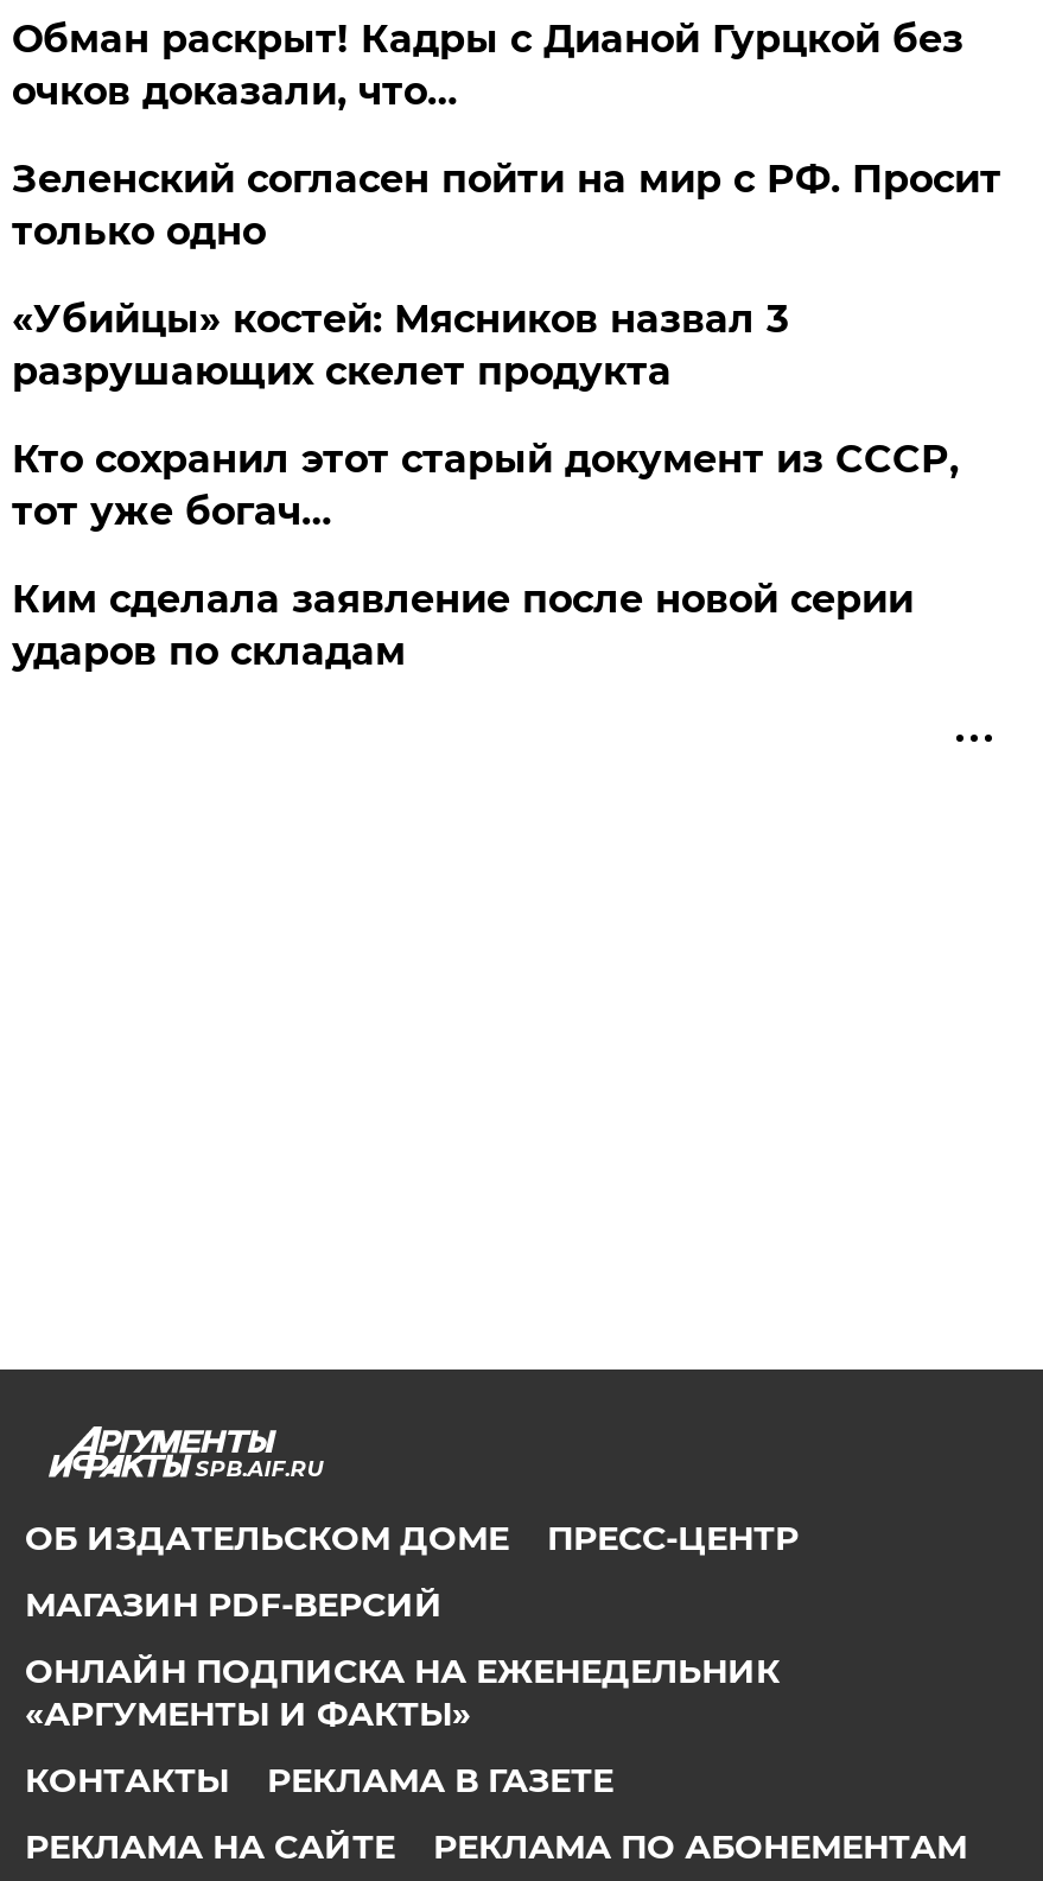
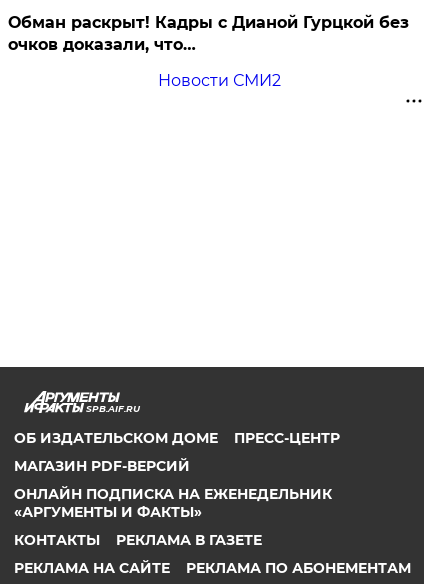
- Зеленский согласен пойти на мир с РФ. Просит
- только одно
- «Убийцы» костей: Мясников назвал 3
- разрушающих скелет продукта
- Кто сохранил этот старый документ из СССР,
- тот уже богач…
- Ким сделала заявление после новой серии
- ударов по складам
+ Новости СМИ2
